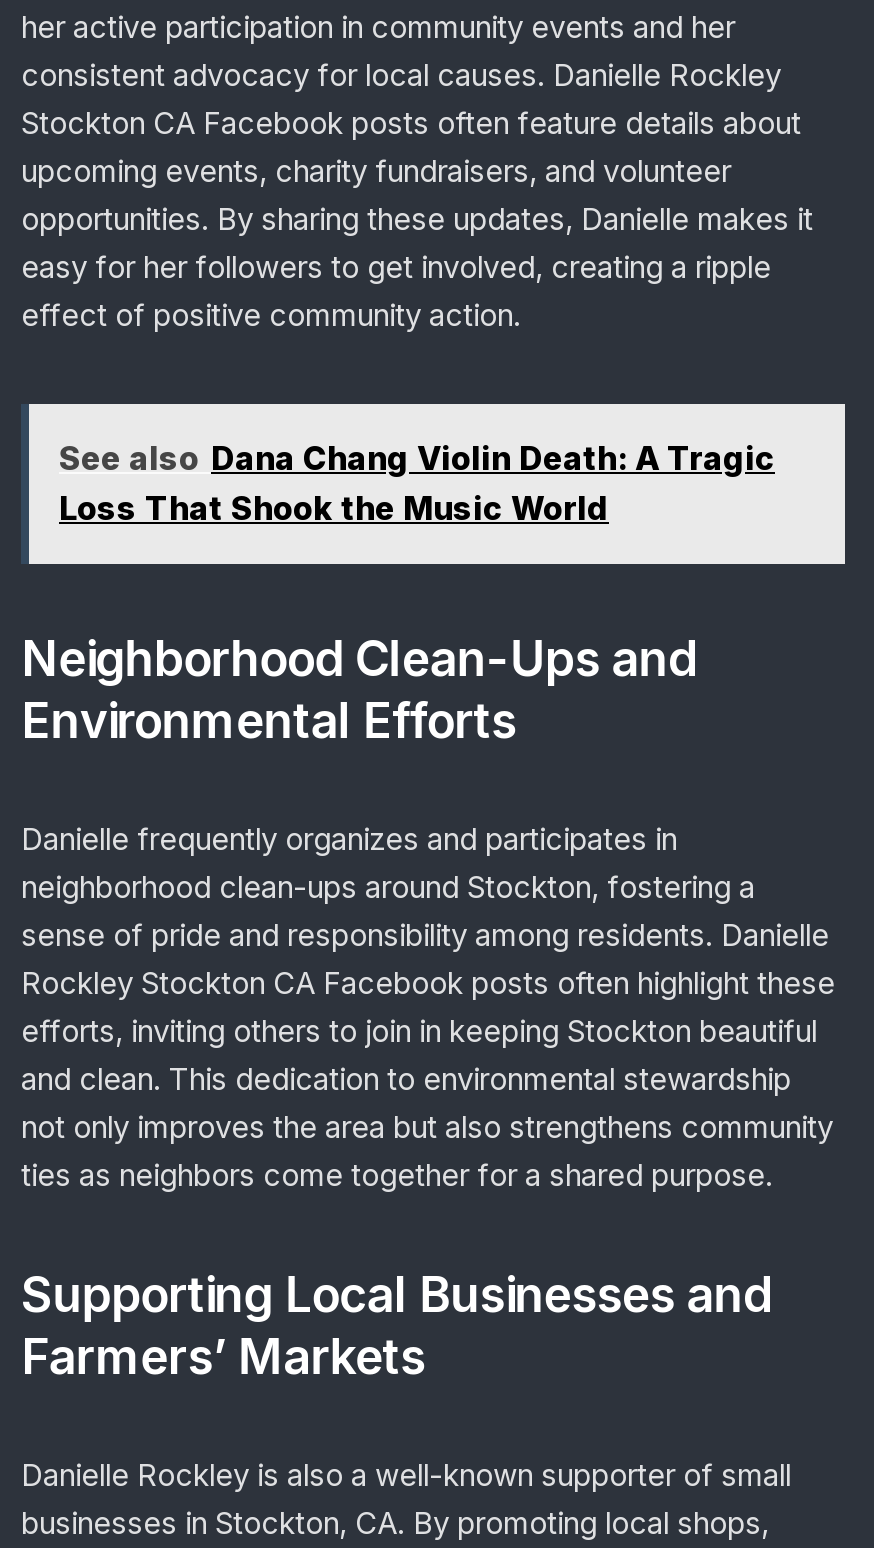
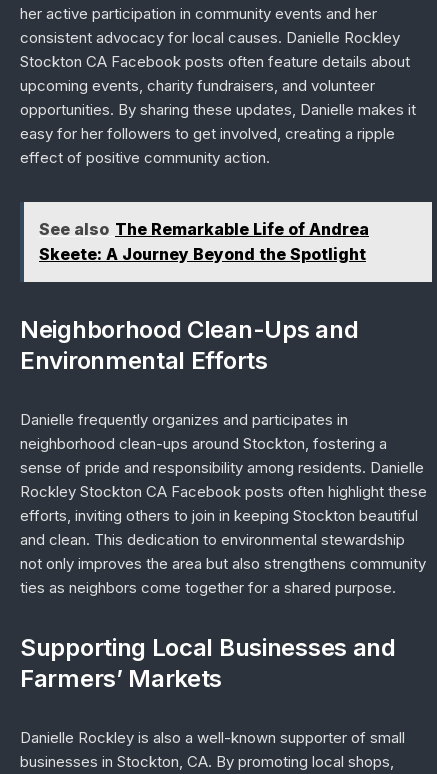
- See also Dana Chang Violin Death: A Tragic
- Loss That Shook the Music World
+ See also The Remarkable Life of Andrea
+ Skeete: A Journey Beyond the Spotlight
